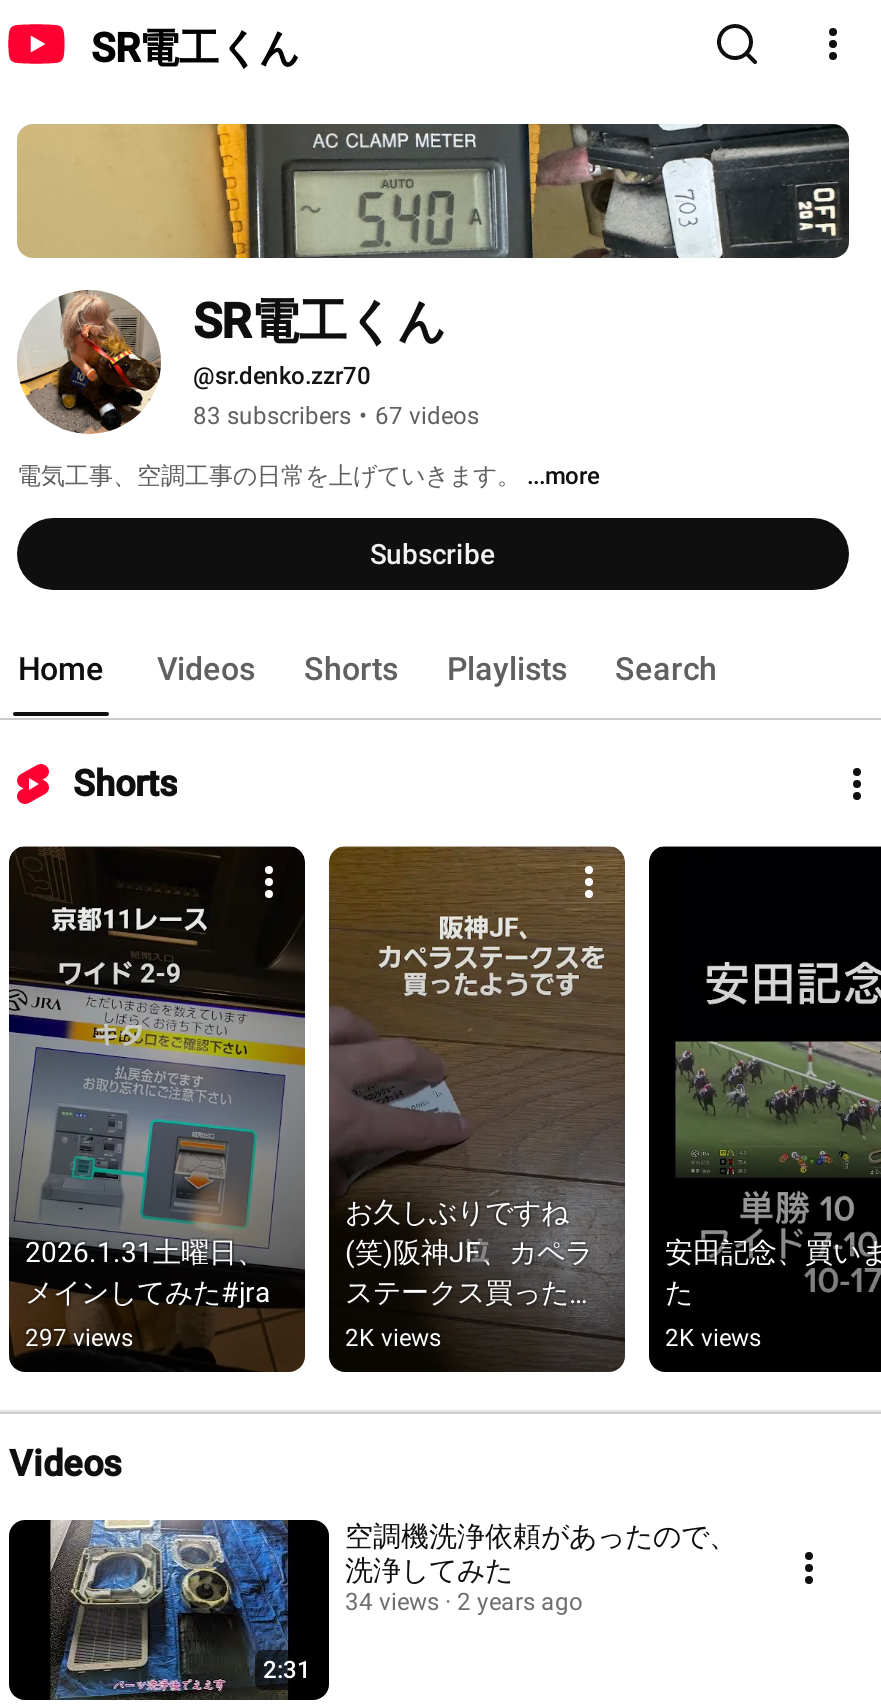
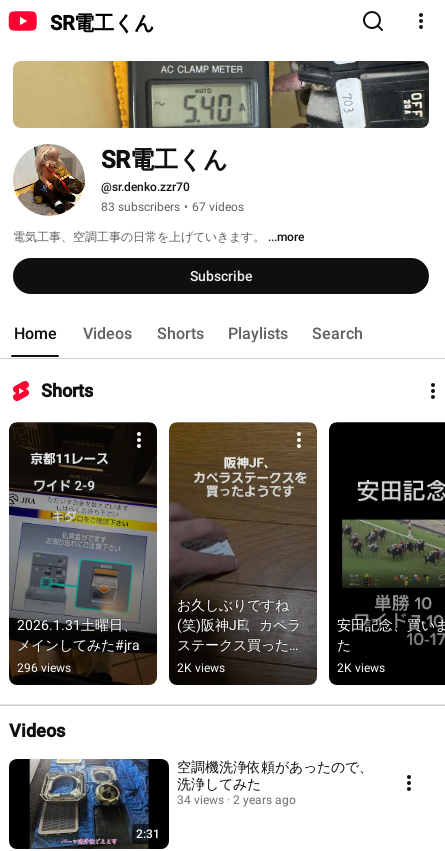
- 297 views
+ 296 views
